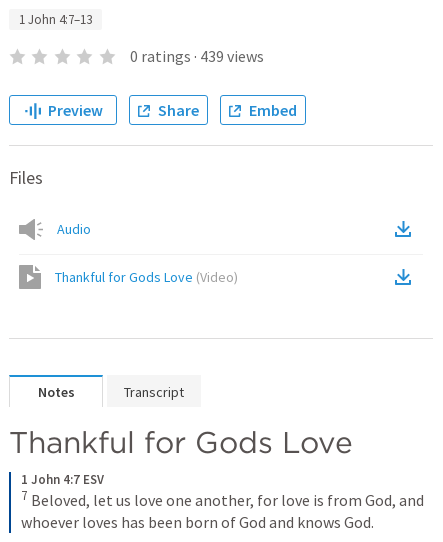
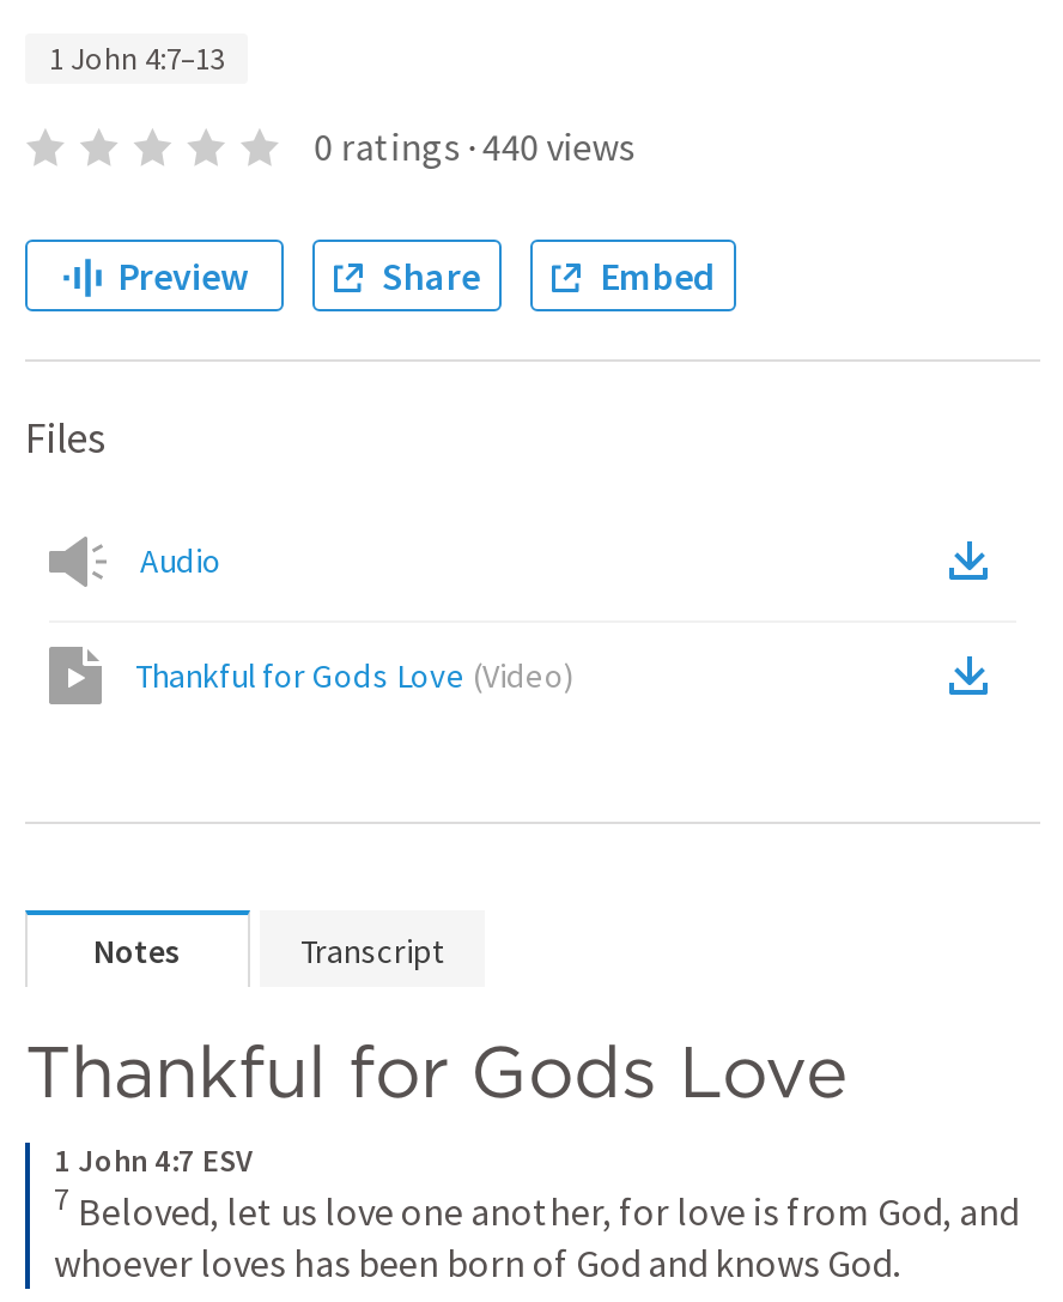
- 0 ratings · 439 views
+ 0 ratings · 440 views
